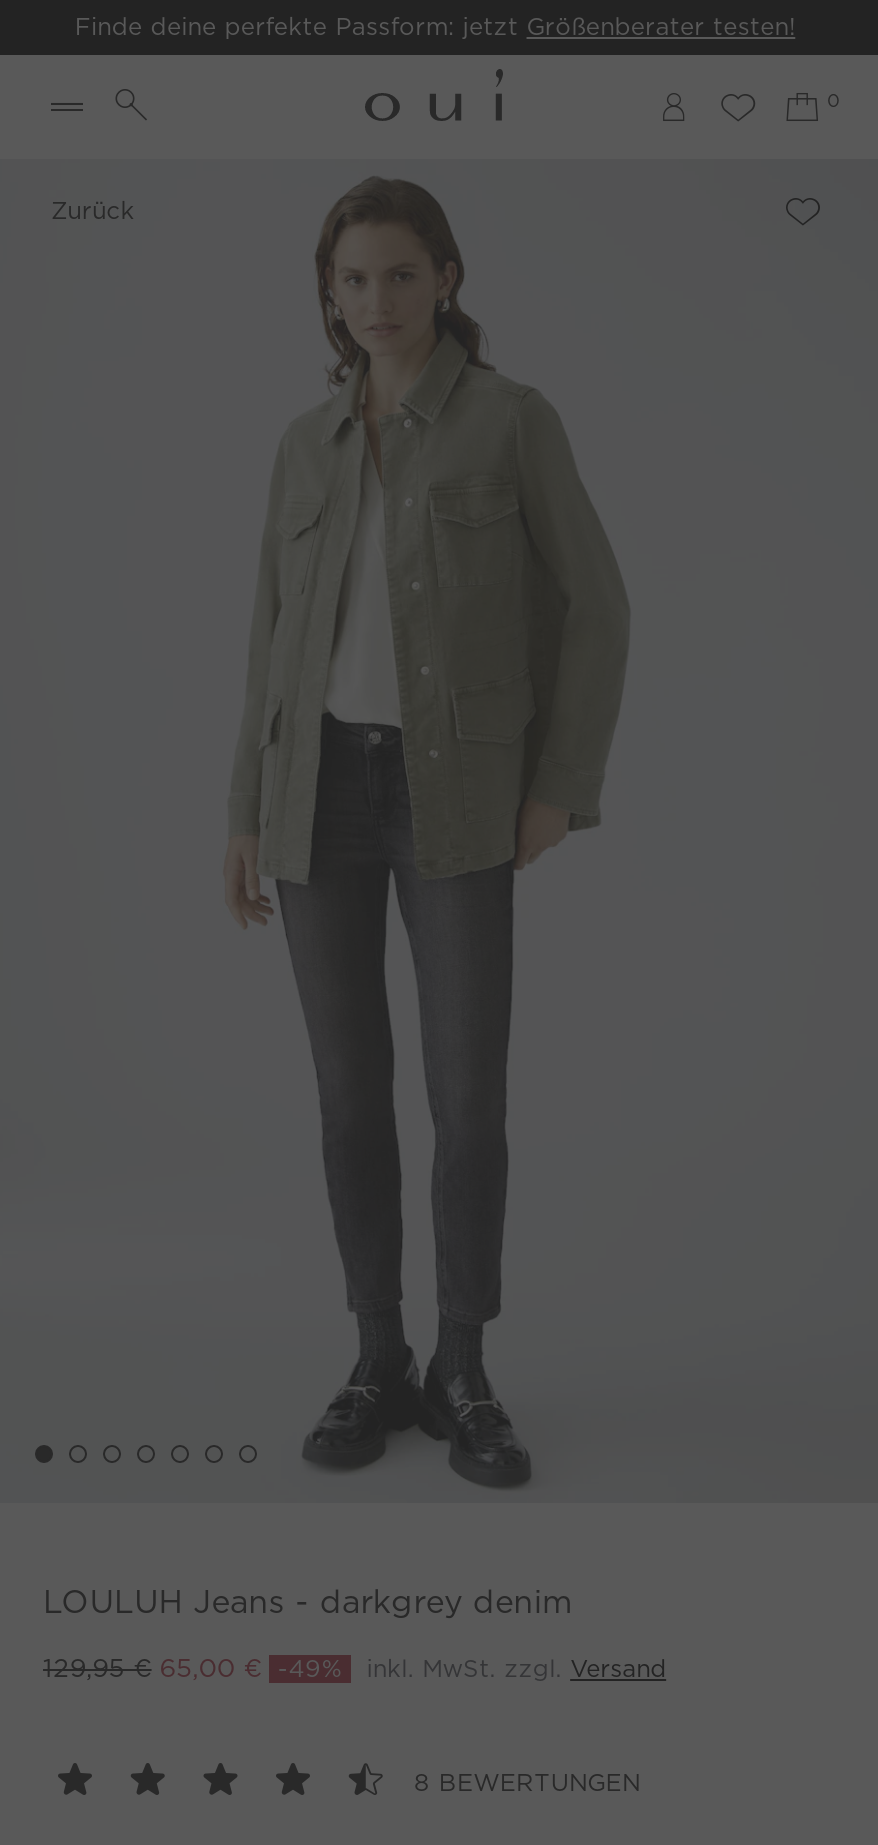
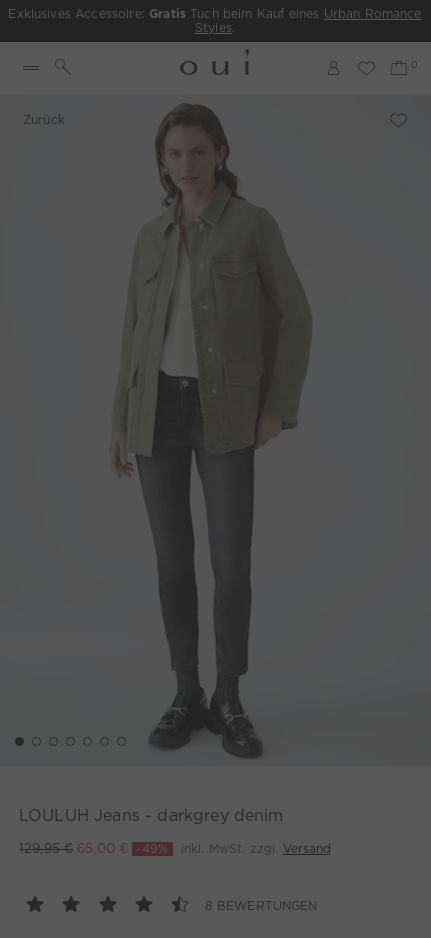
- Finde deine perfekte Passform: jetzt Größenberater testen!
+ Exklusives Accessoire: Gratis Tuch beim Kauf eines Urban Romance
+ Styles.
